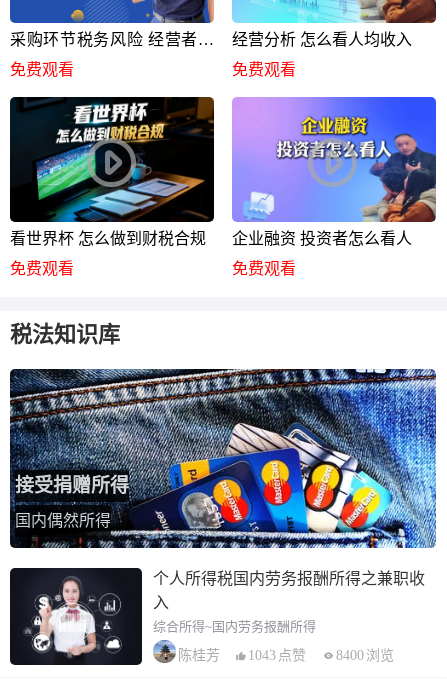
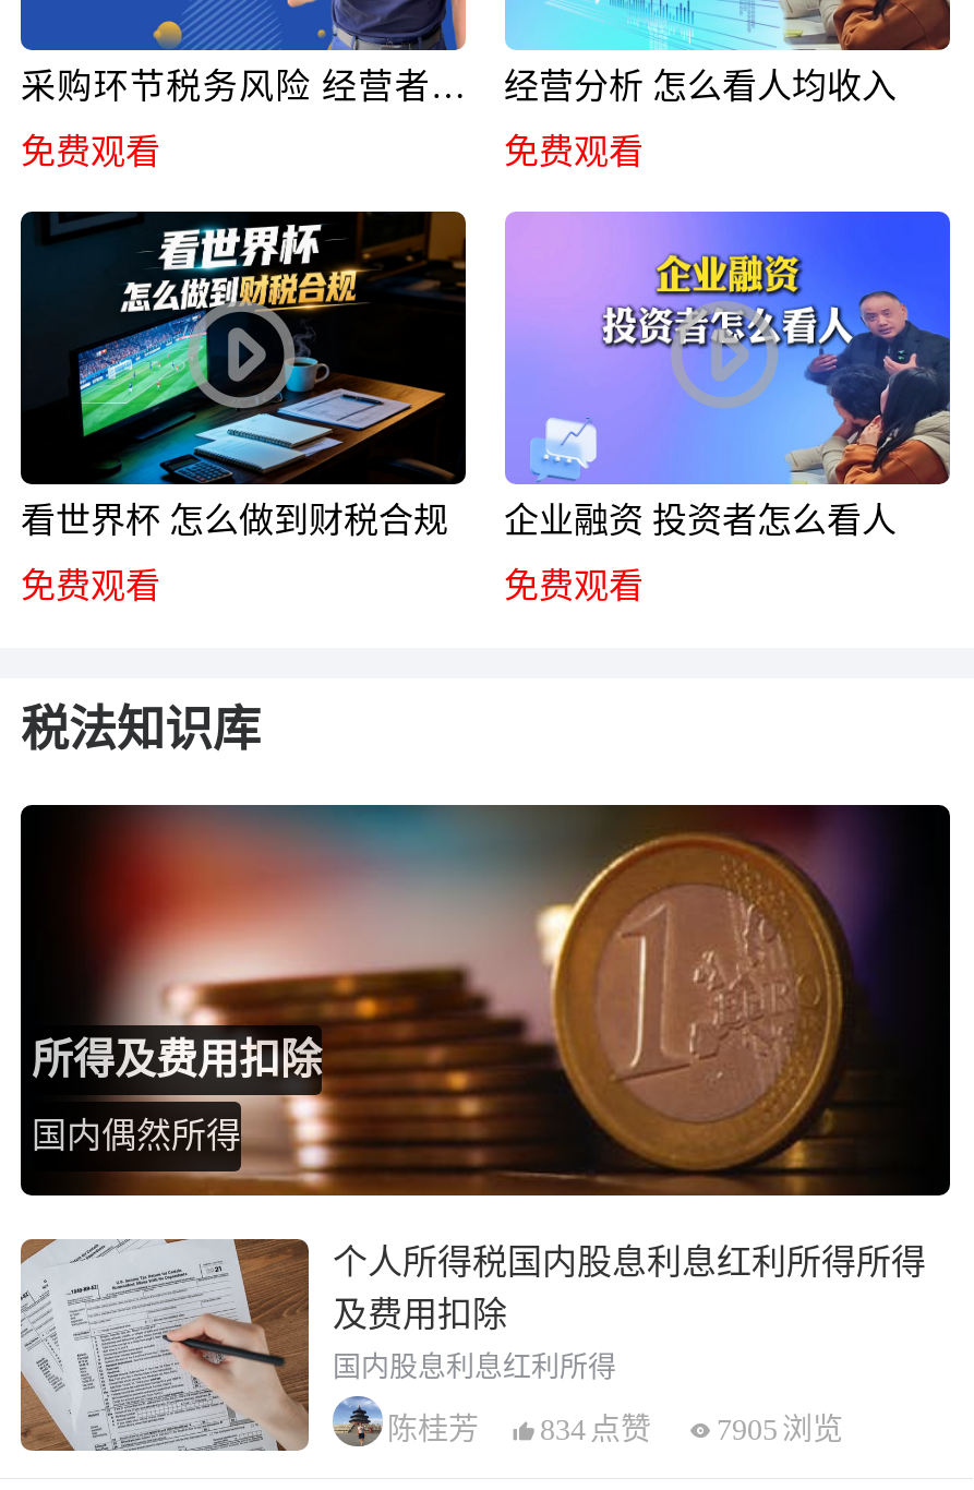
- [image]
- 接受捐赠所得
+ [image]
+ 所得及费用扣除

- [image]
- 个人所得税国内劳务报酬所得之兼职收
- 入
+ [image]
+ 个人所得税国内股息利息红利所得所得
+ 及费用扣除

- 综合所得~国内劳务报酬所得
+ 国内股息利息红利所得

- 1043 点赞
- 8400 浏览
+ 834 点赞
+ 7905 浏览
